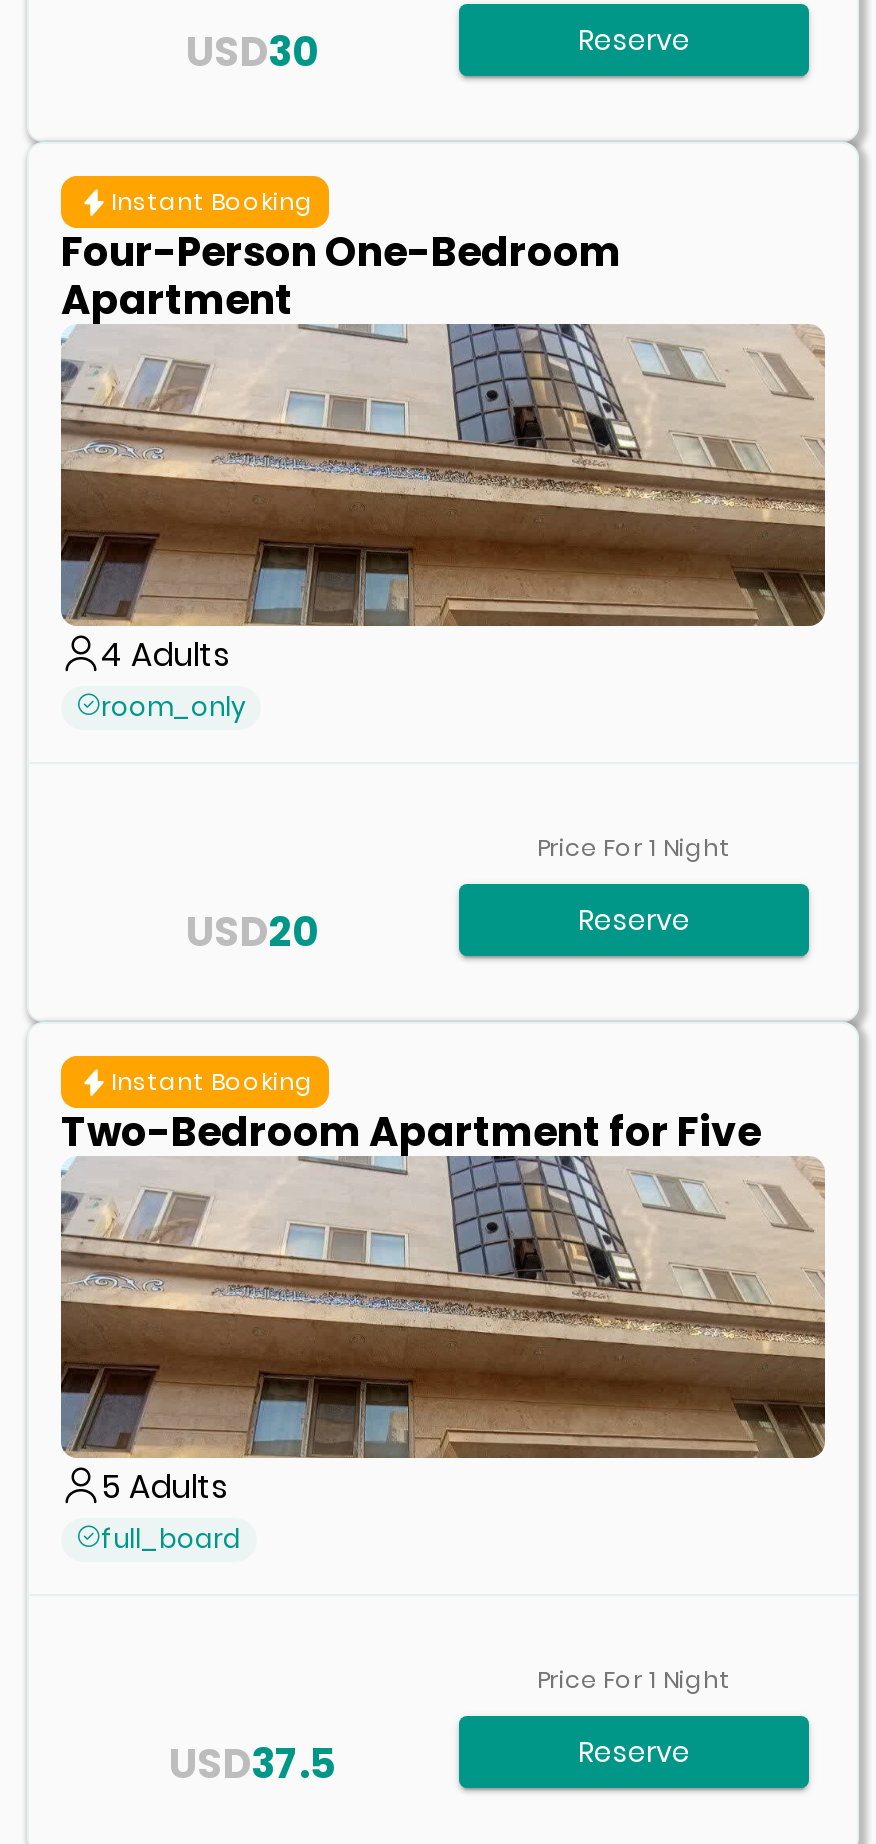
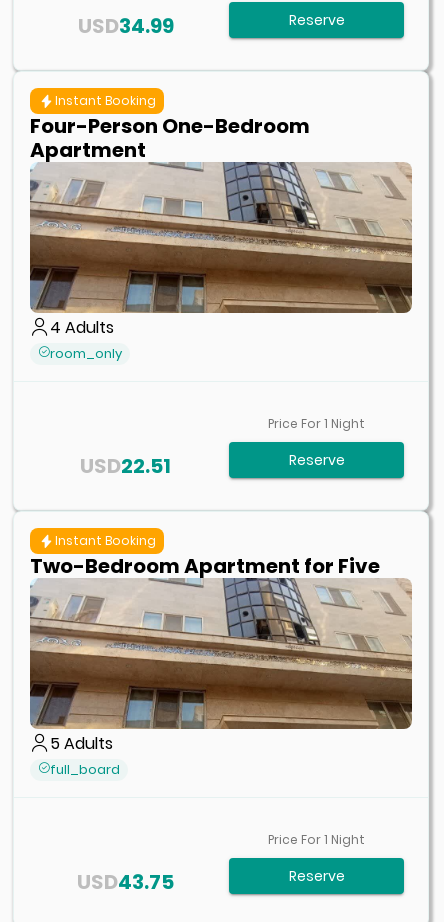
- USD 30
+ USD 34.99

- USD 20
+ USD 22.51

- USD 37.5
+ USD 43.75
